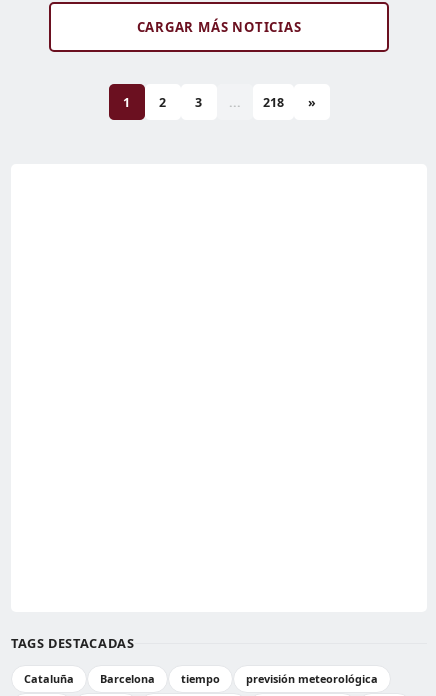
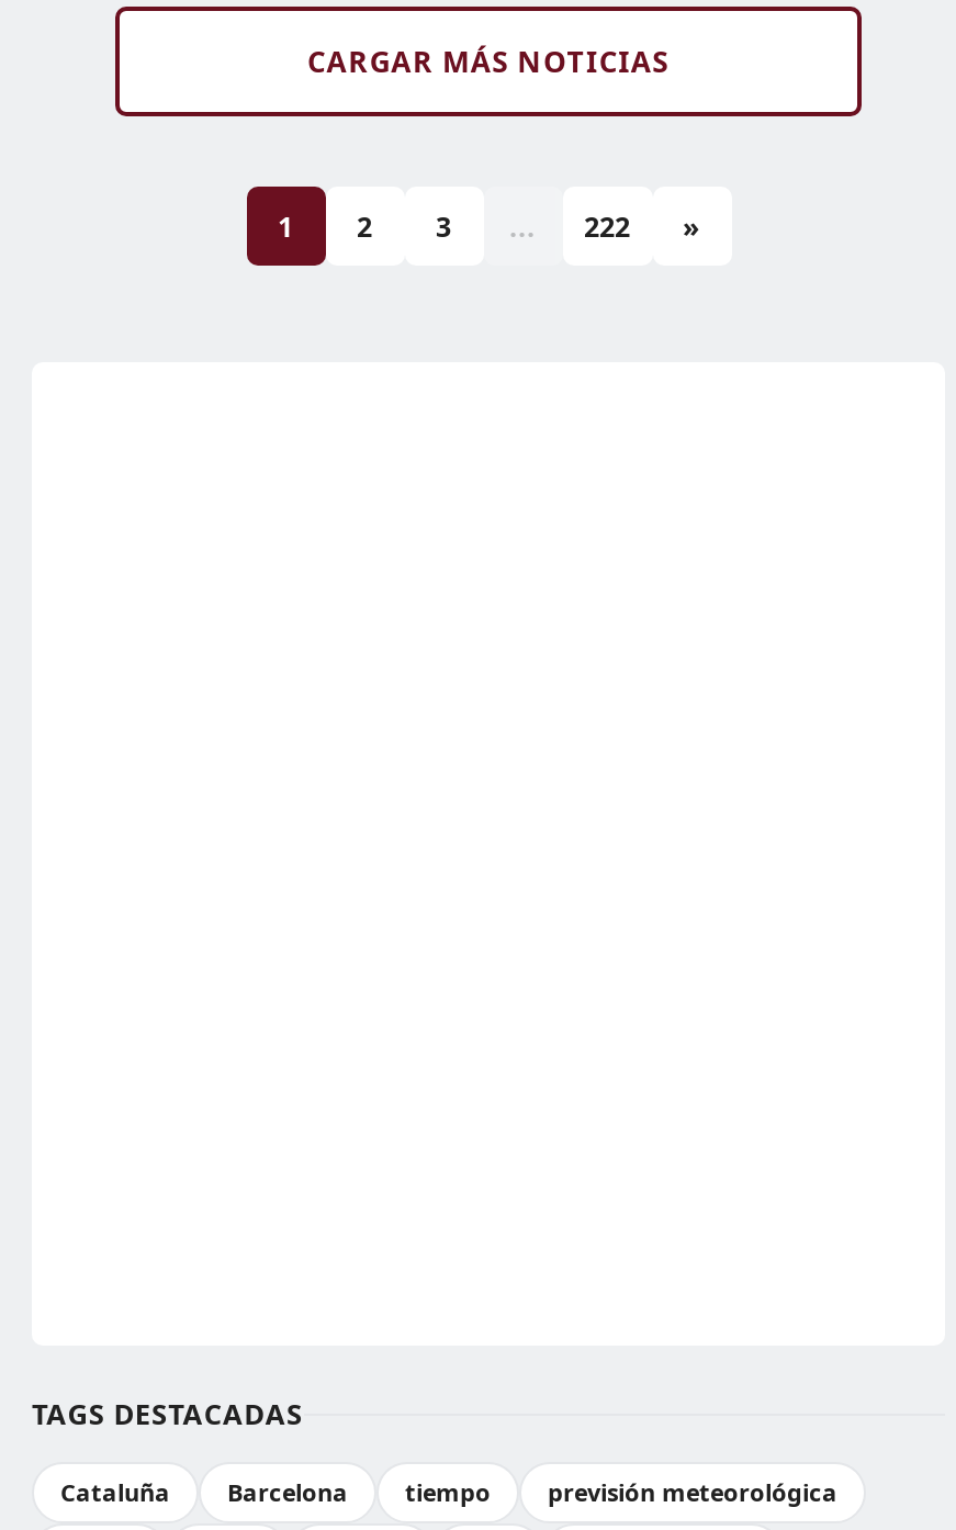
- 218
+ 222
